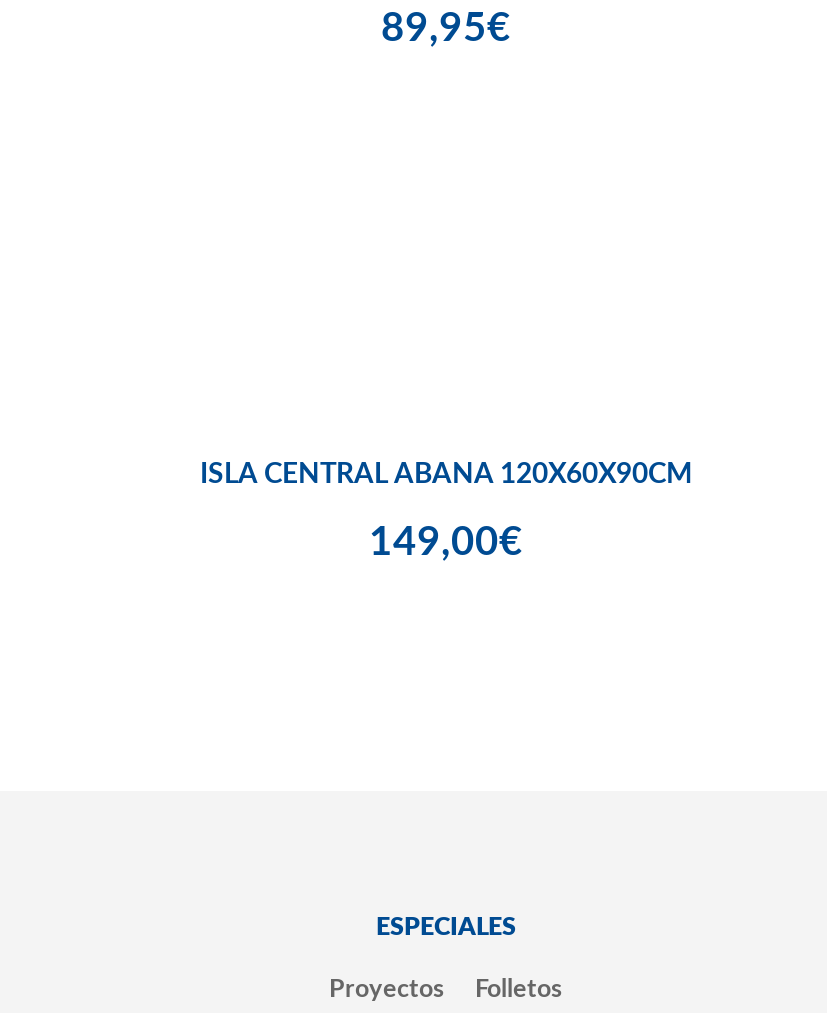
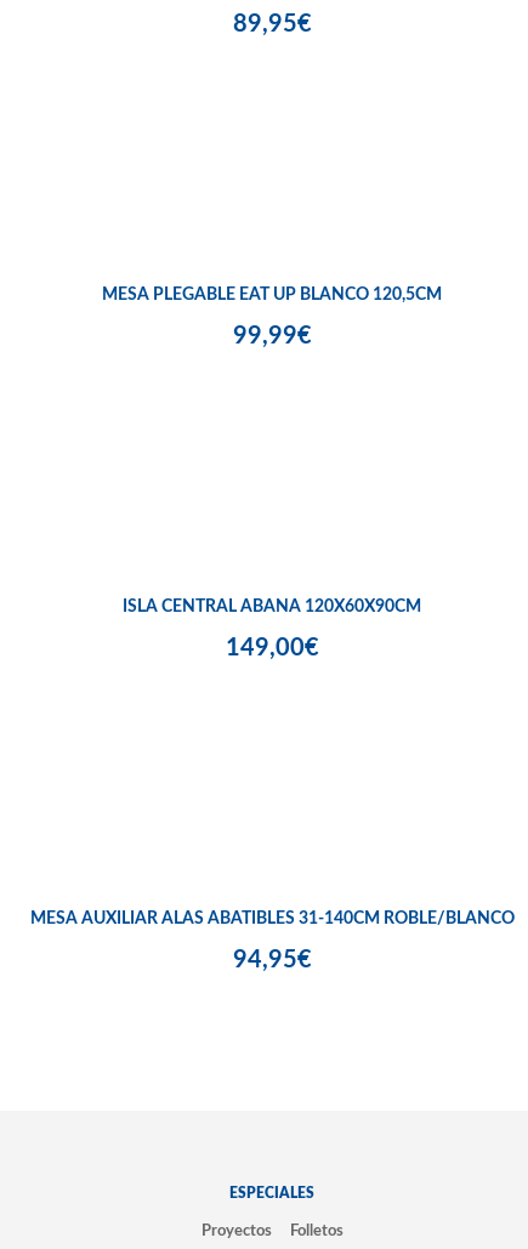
+ MESA PLEGABLE EAT UP BLANCO 120,5CM
+ 99,99€

+ MESA AUXILIAR ALAS ABATIBLES 31-140CM ROBLE/BLANCO
+ 94,95€
